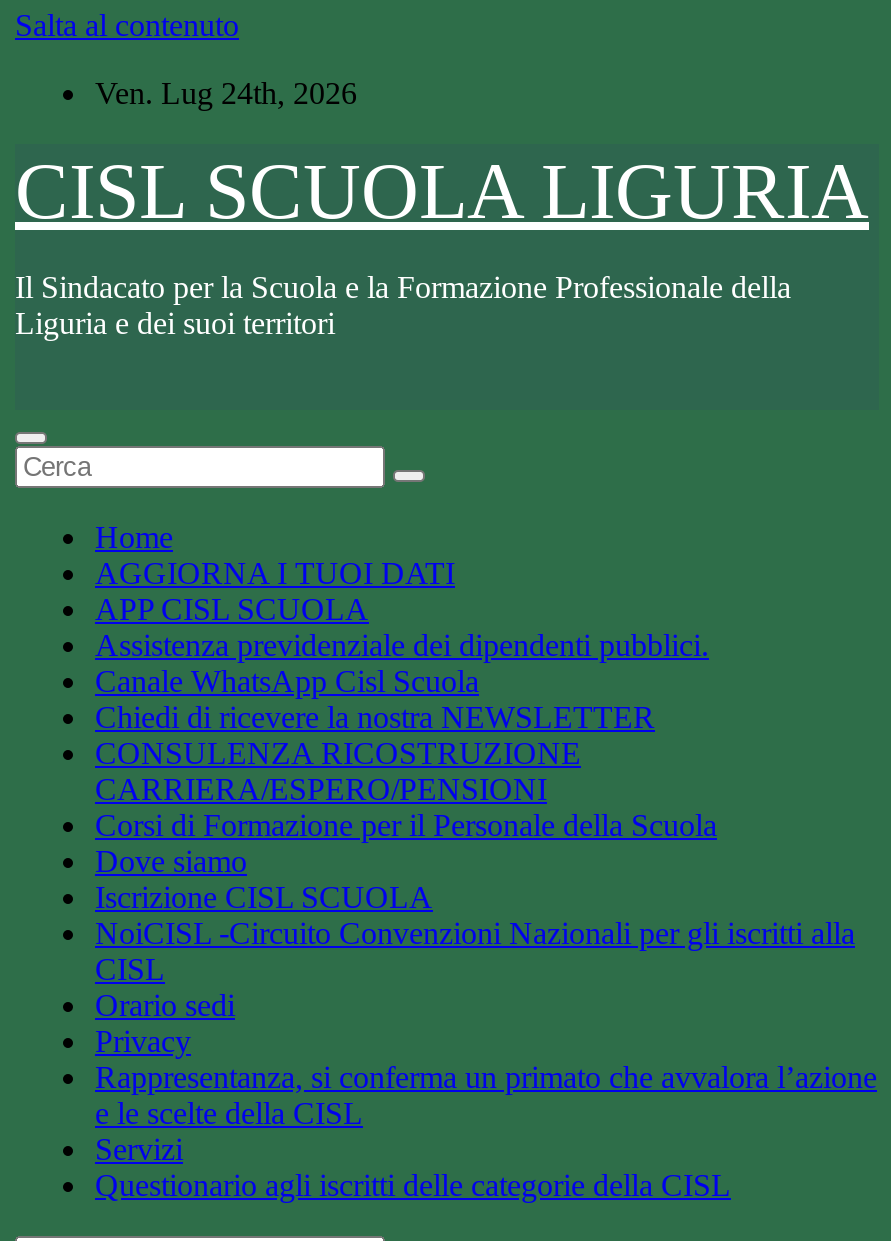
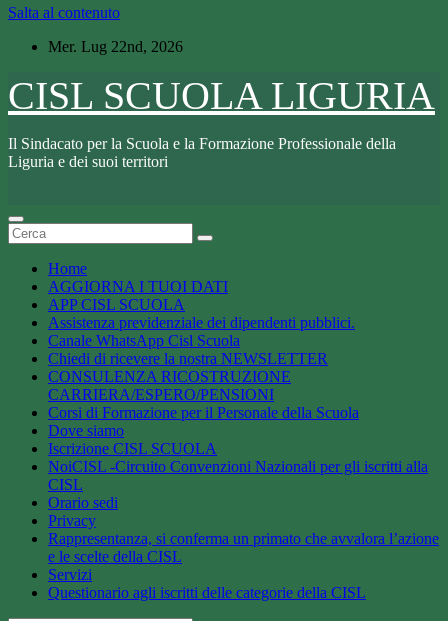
- Ven. Lug 24th, 2026
+ Mer. Lug 22nd, 2026
